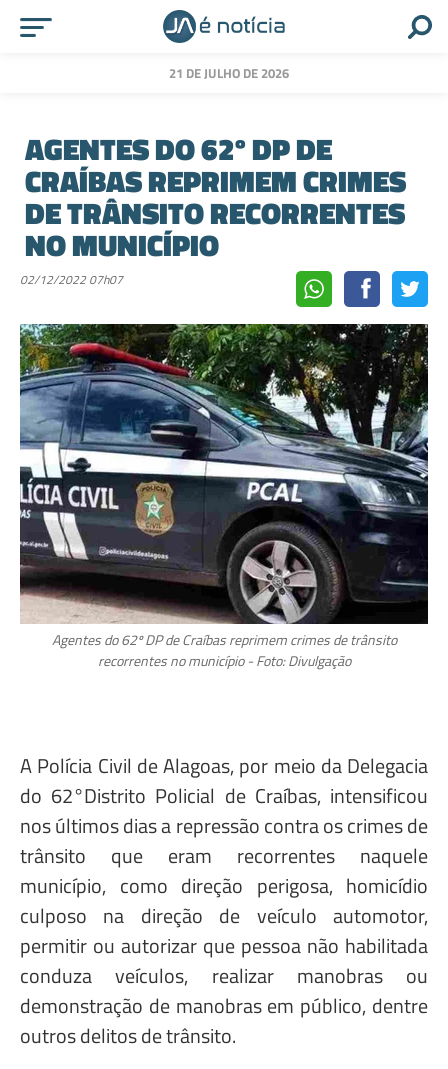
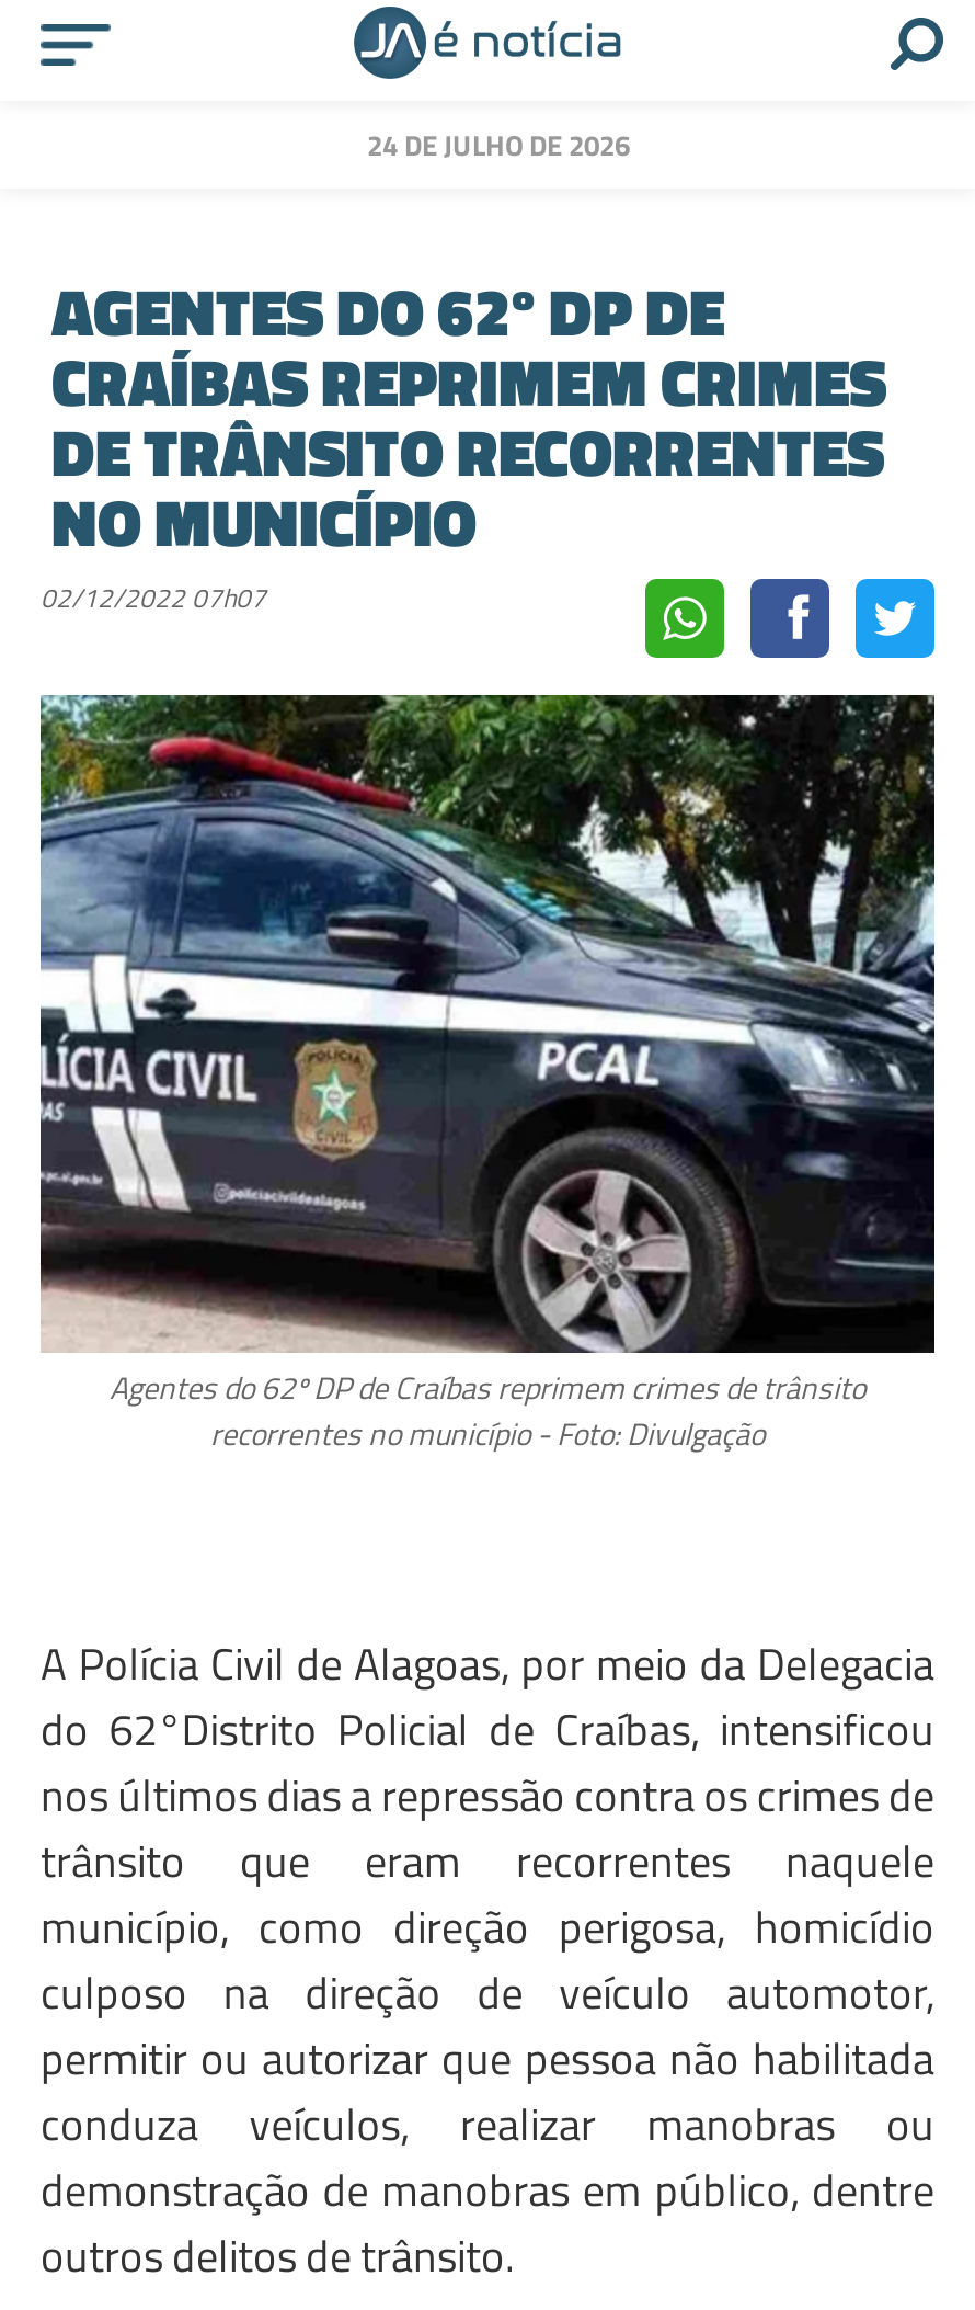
- 21 DE JULHO DE 2026
+ 24 DE JULHO DE 2026
